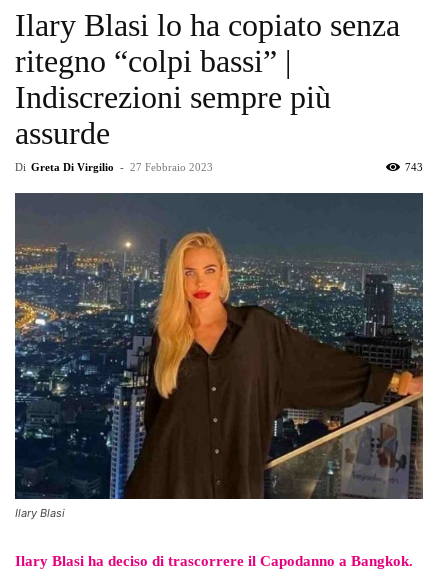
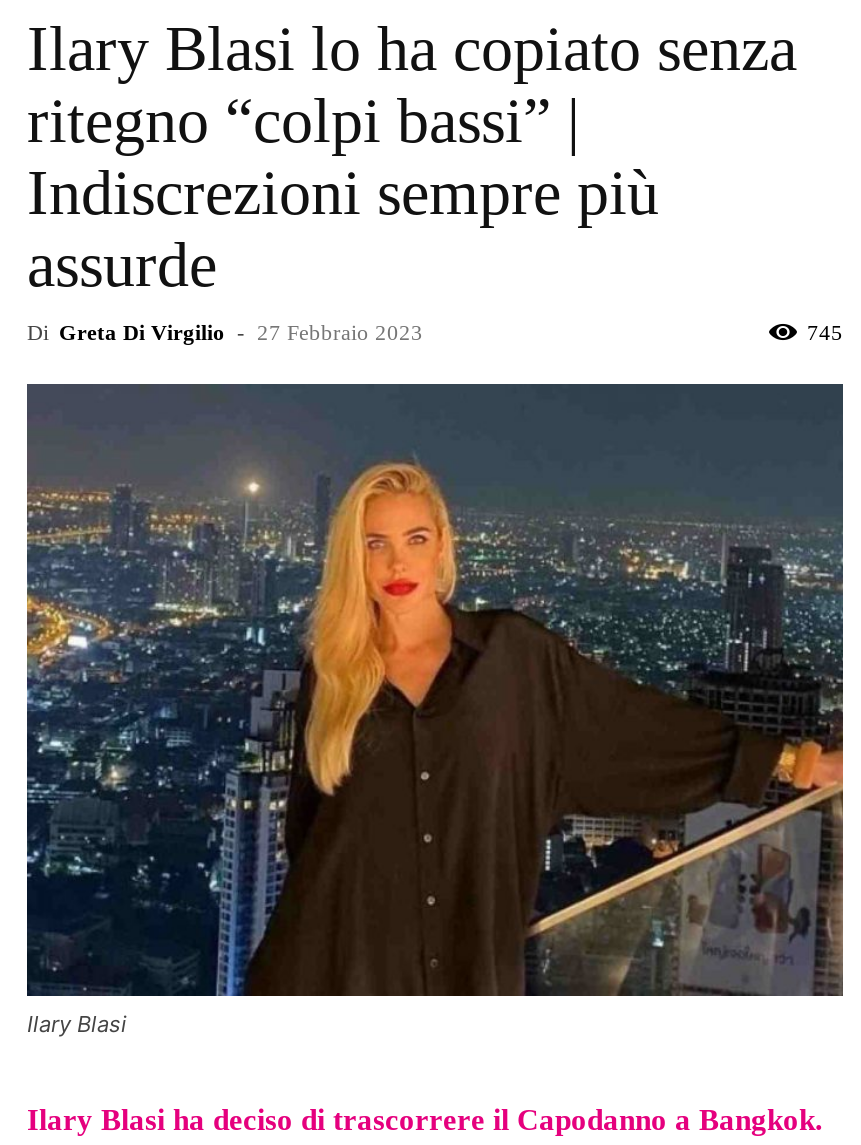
- 743
+ 745
